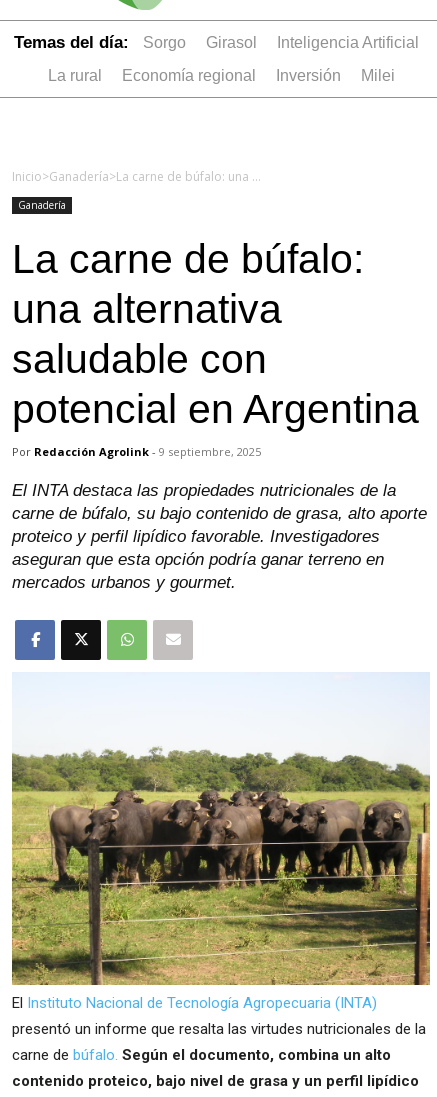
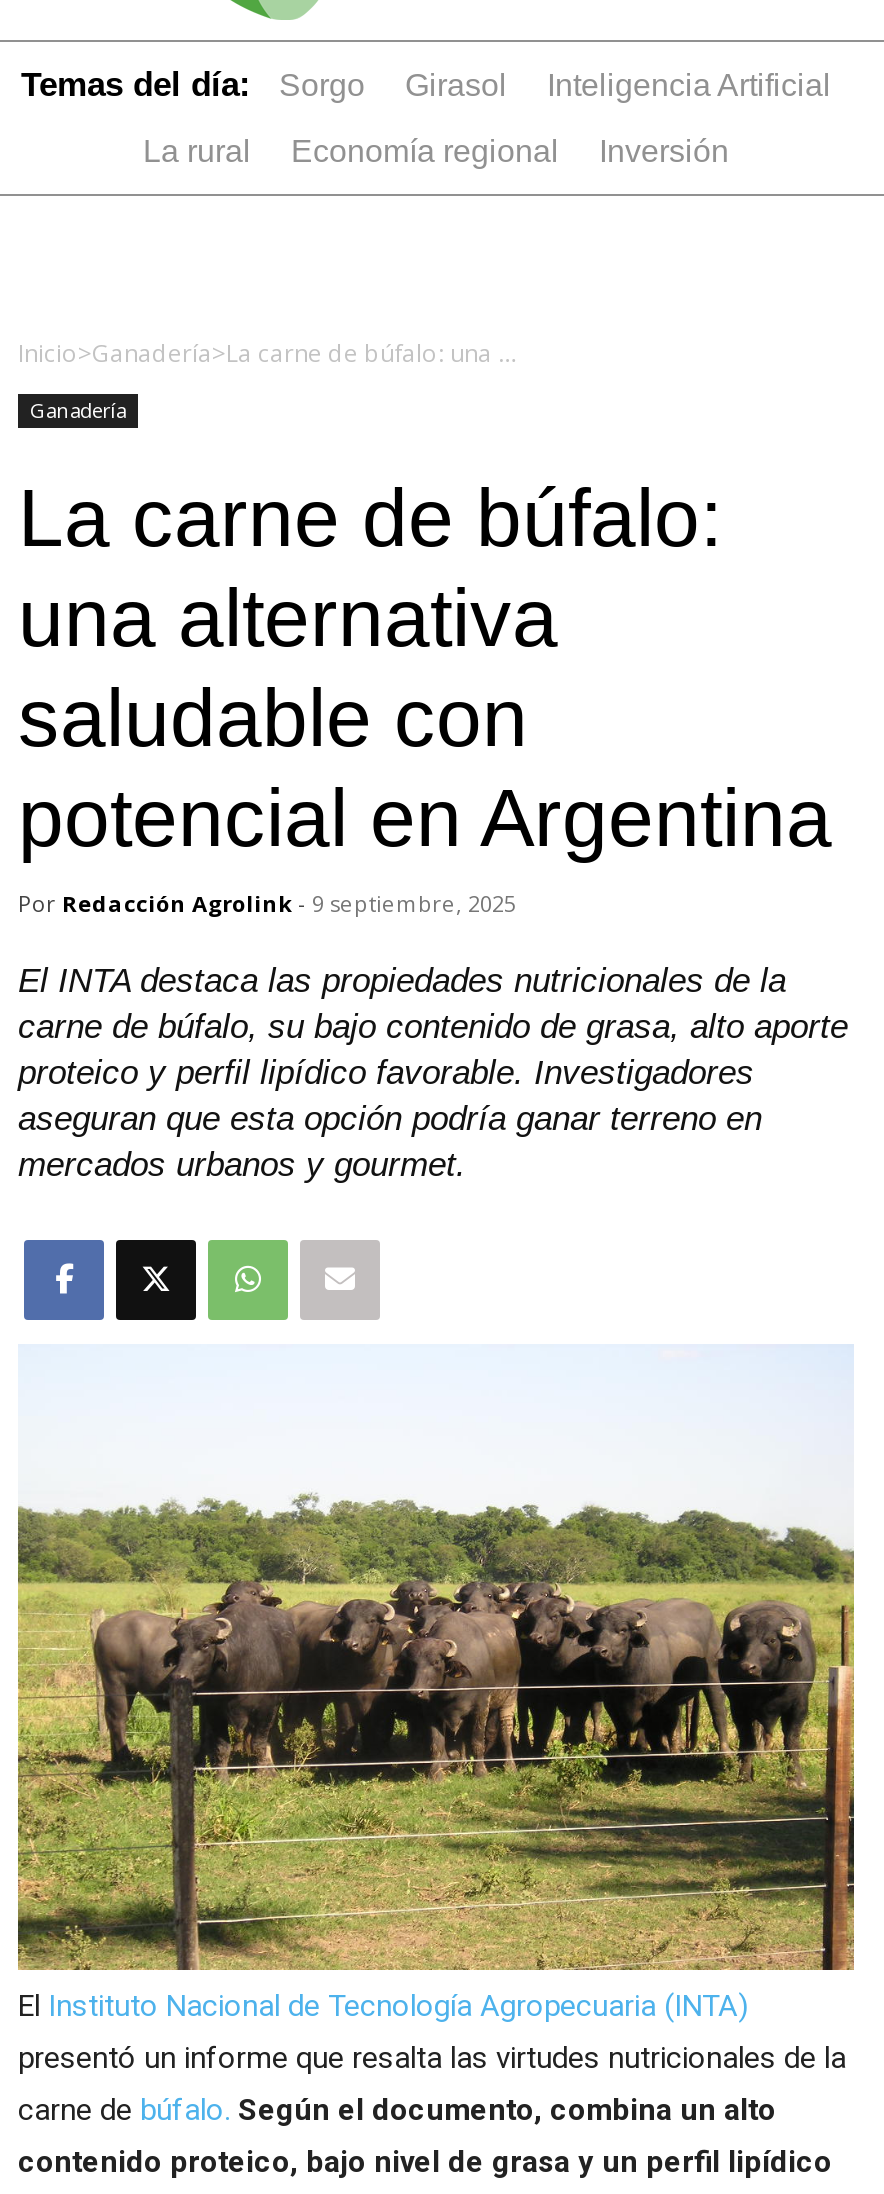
- Milei
